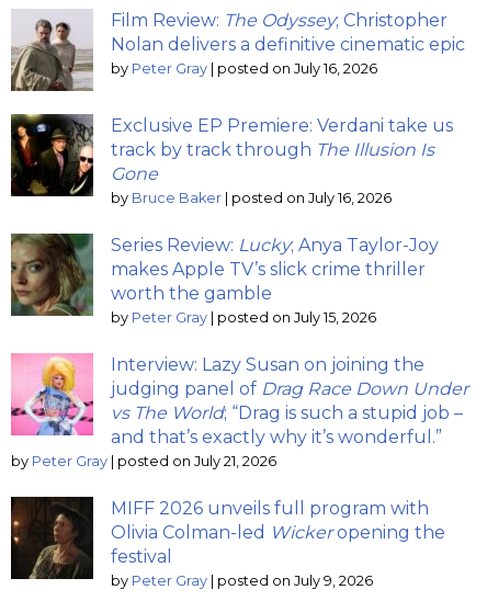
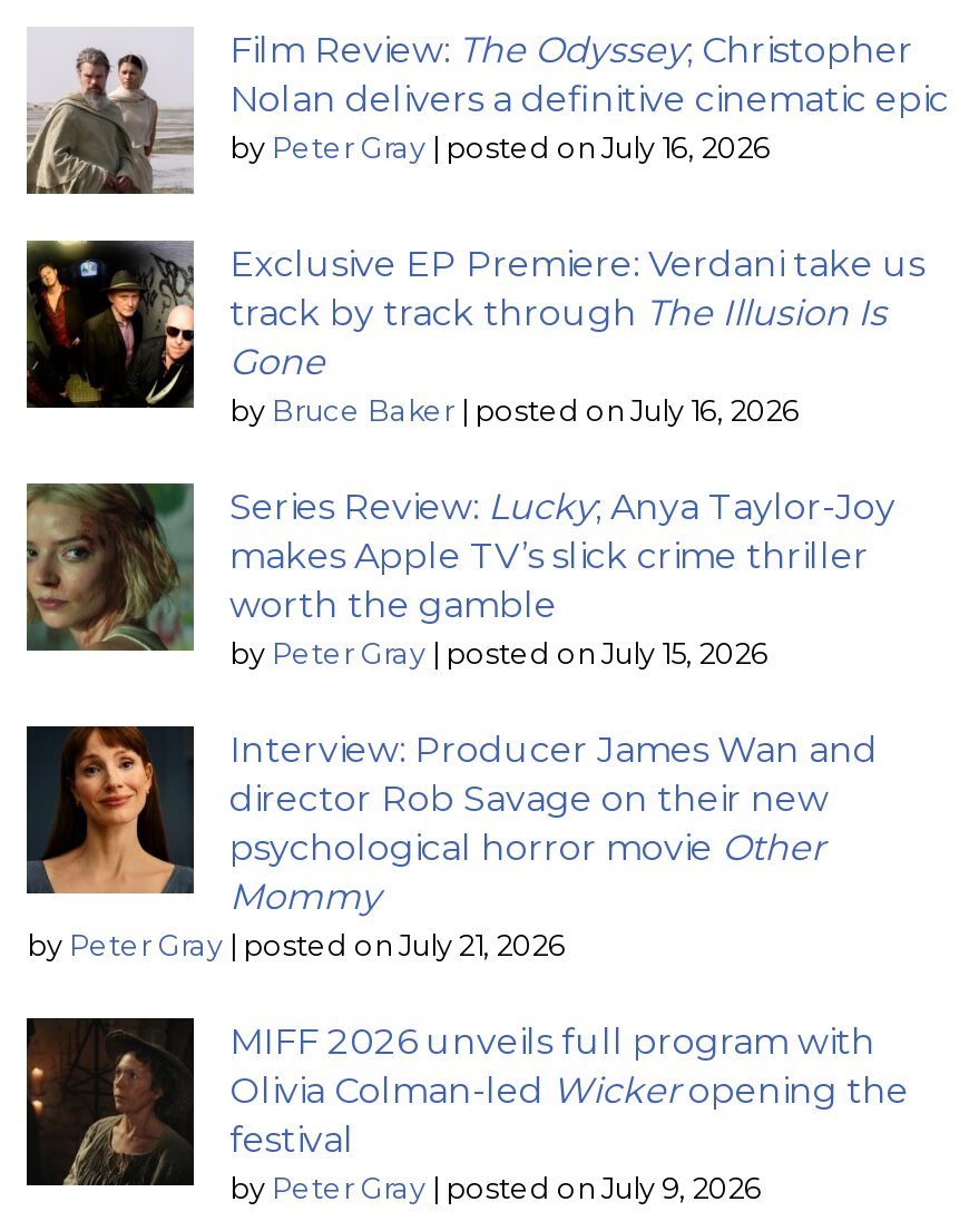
- [image]
- Interview: Lazy Susan on joining the
- judging panel of Drag Race Down Under
- vs The World; “Drag is such a stupid job –
- and that’s exactly why it’s wonderful.”
+ [image]
+ Interview: Producer James Wan and
+ director Rob Savage on their new
+ psychological horror movie Other
+ Mommy
